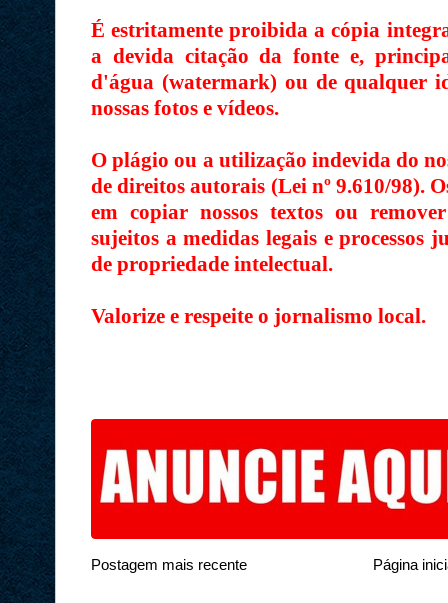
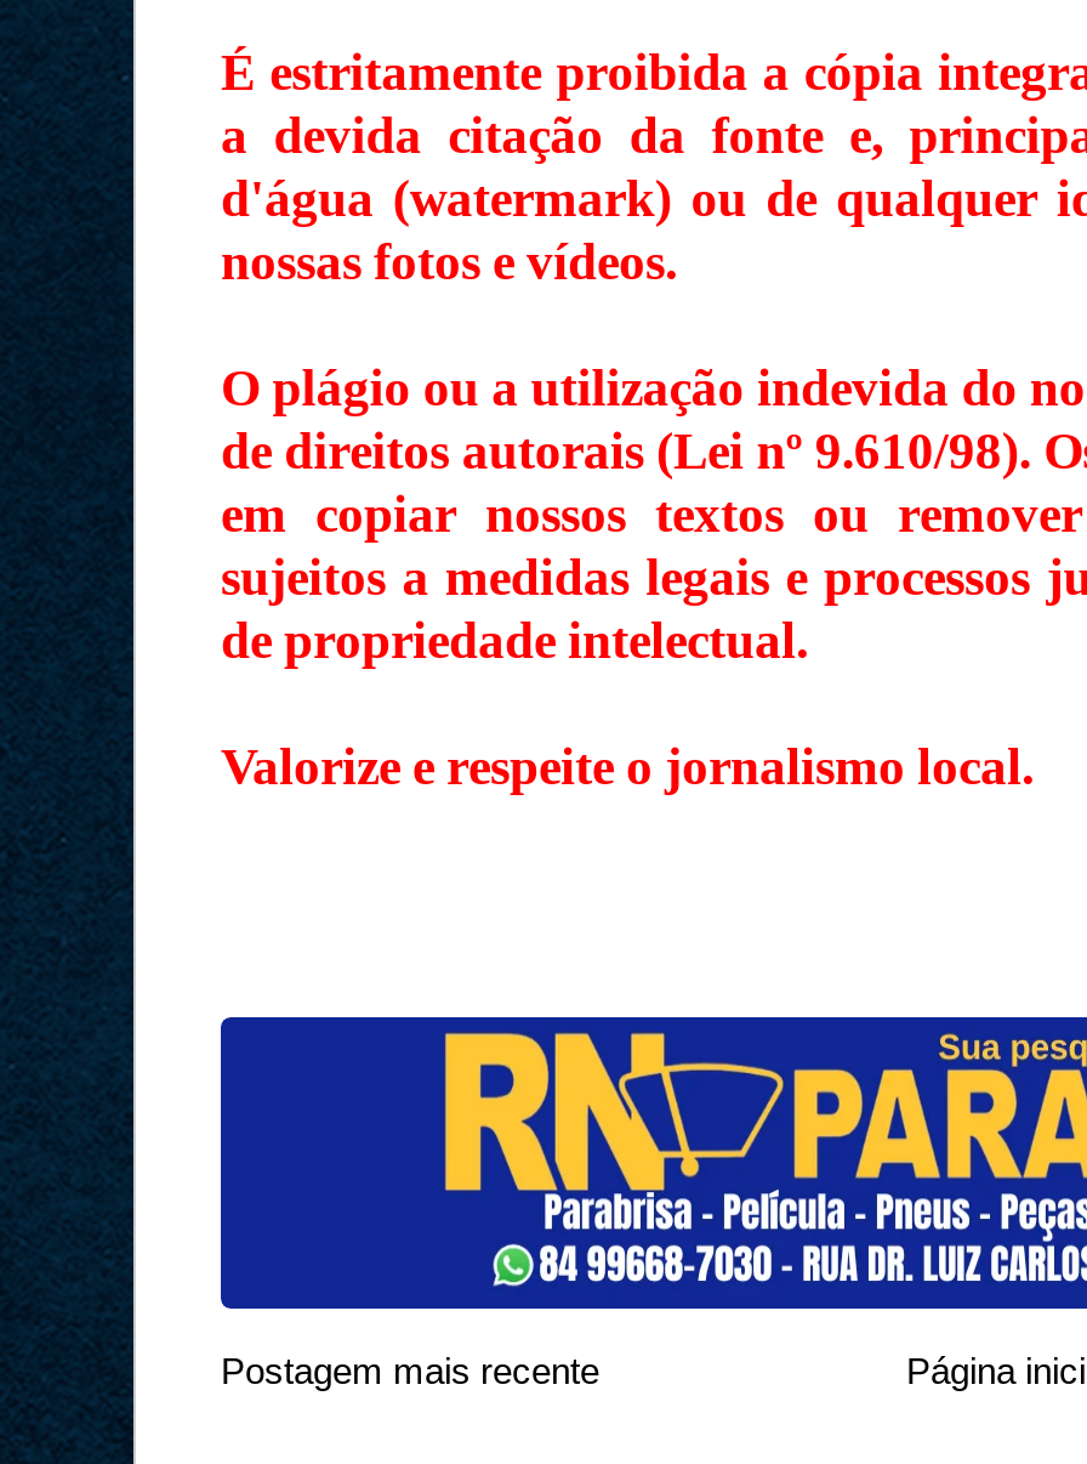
- [image]
+ [image]
